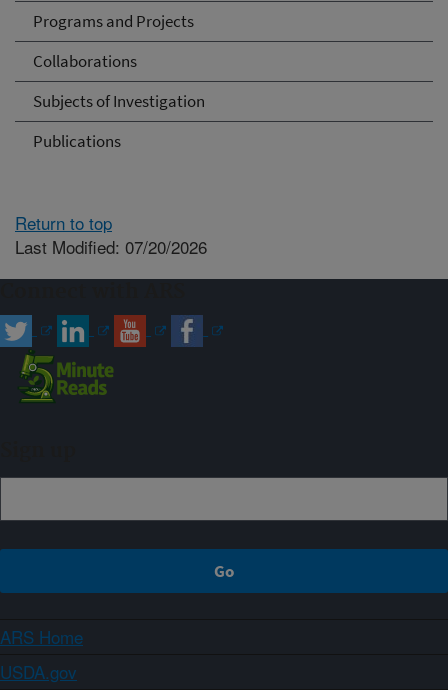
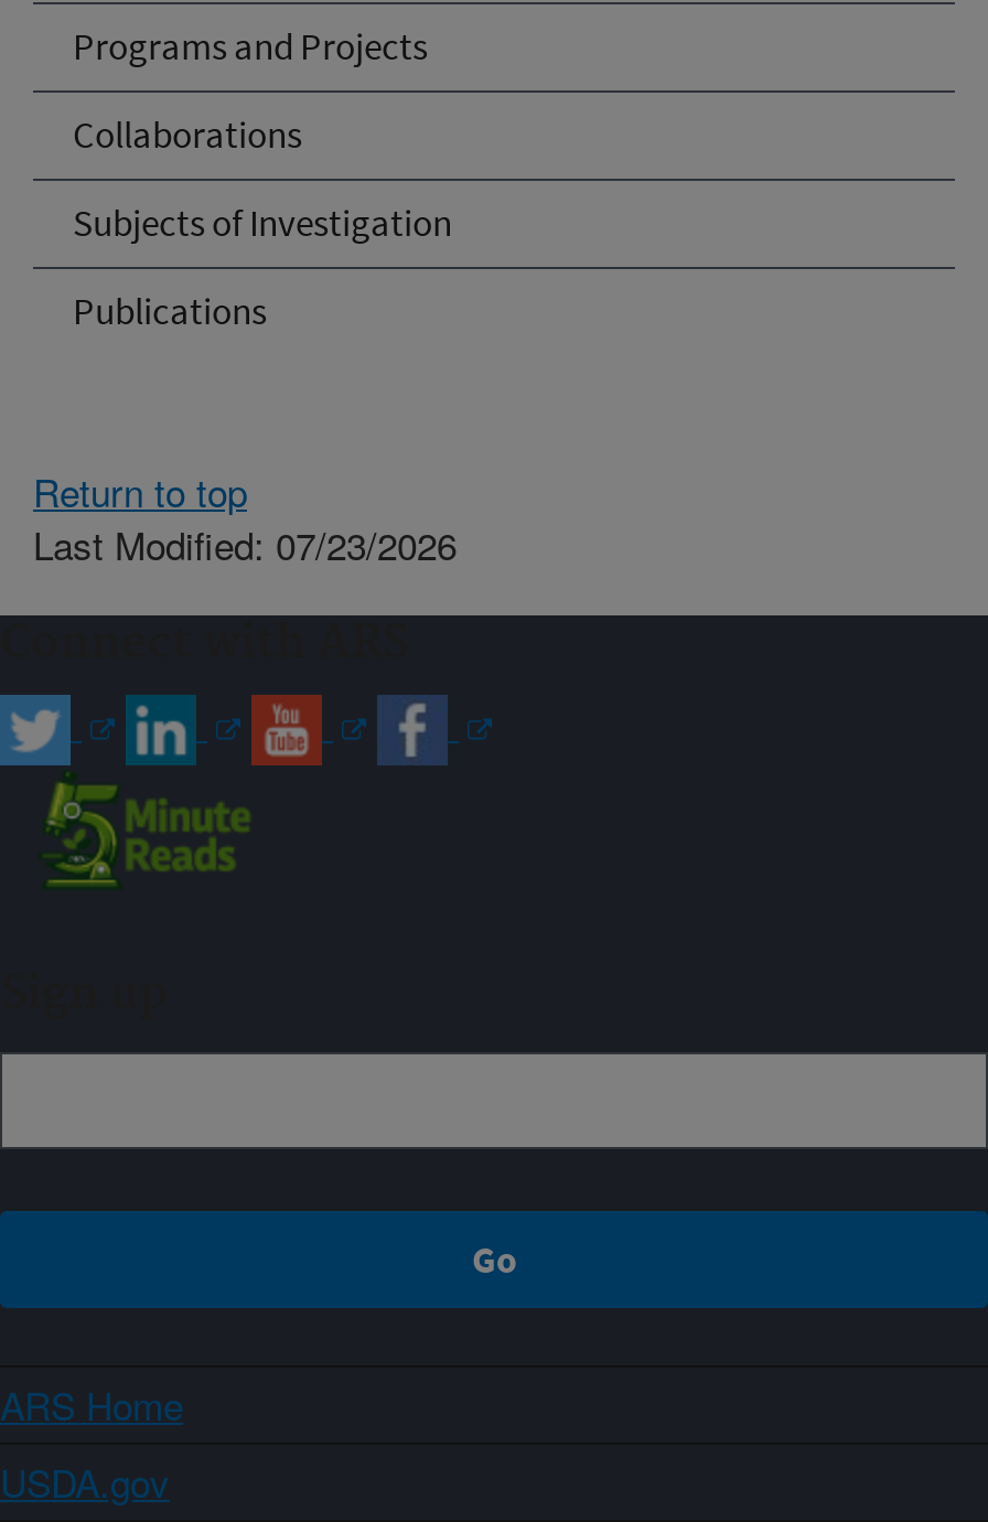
- Last Modified: 07/20/2026
+ Last Modified: 07/23/2026
